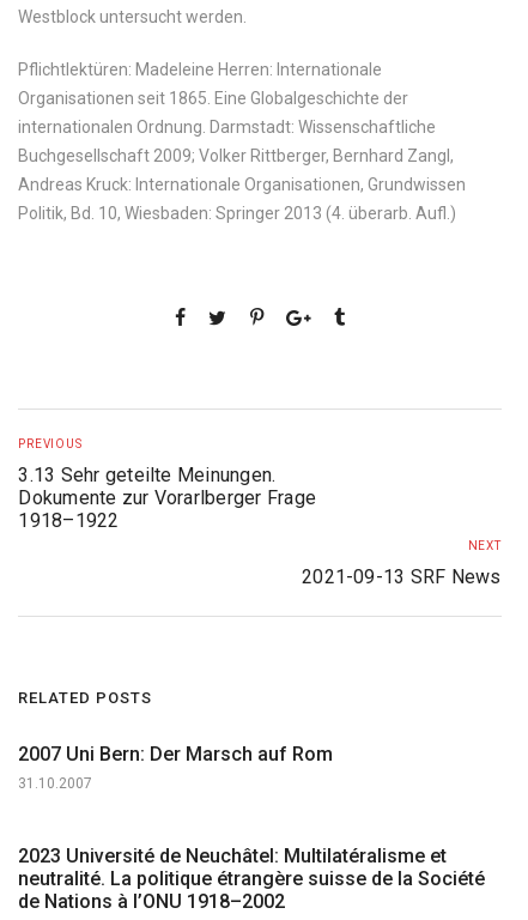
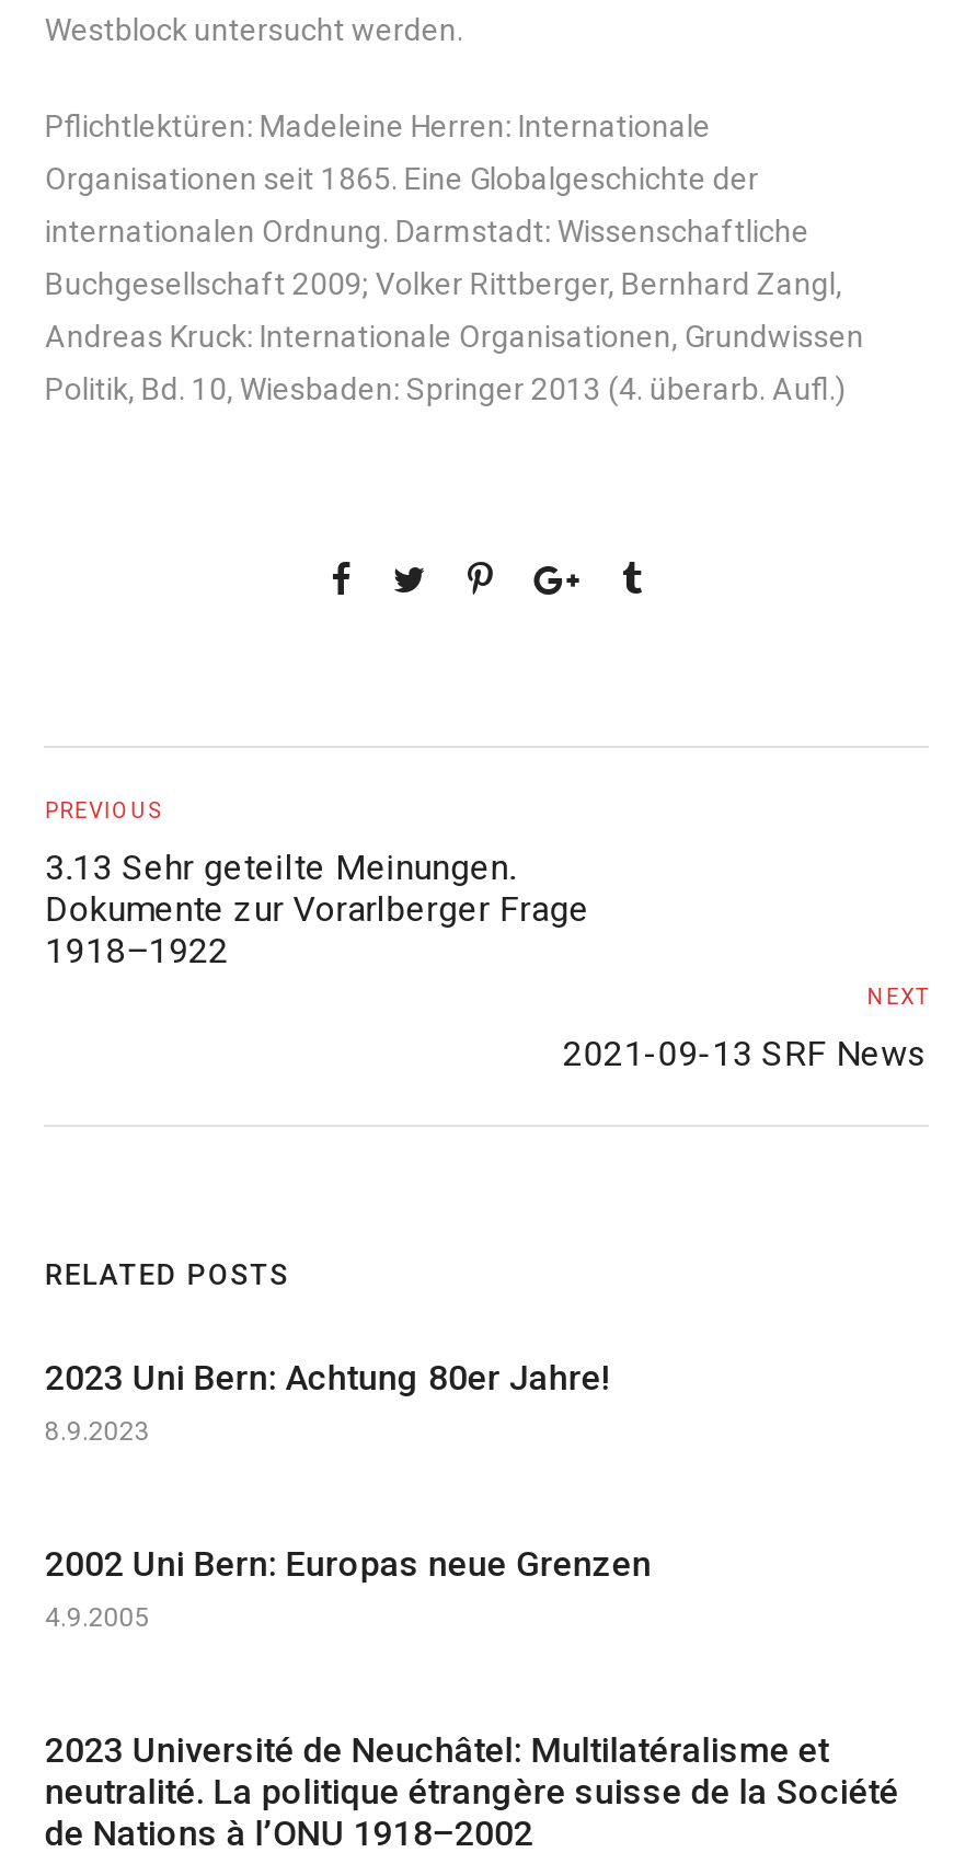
- 2007 Uni Bern: Der Marsch auf Rom
- 31.10.2007
+ 2023 Uni Bern: Achtung 80er Jahre!
+ 8.9.2023
+ 2002 Uni Bern: Europas neue Grenzen
+ 4.9.2005
